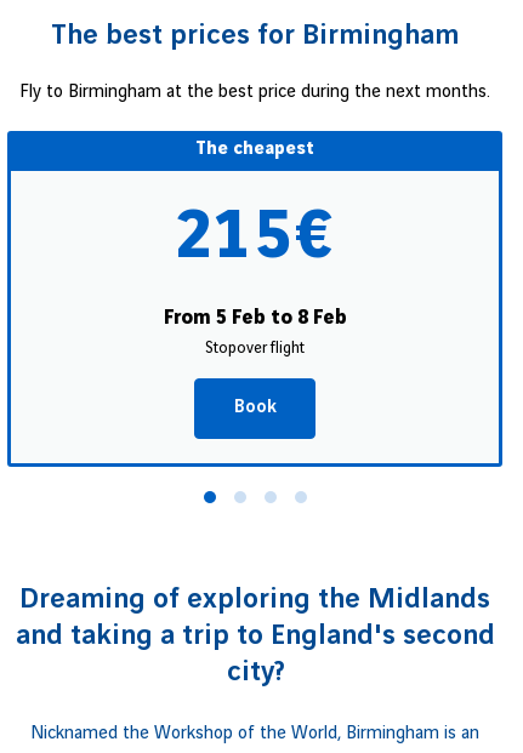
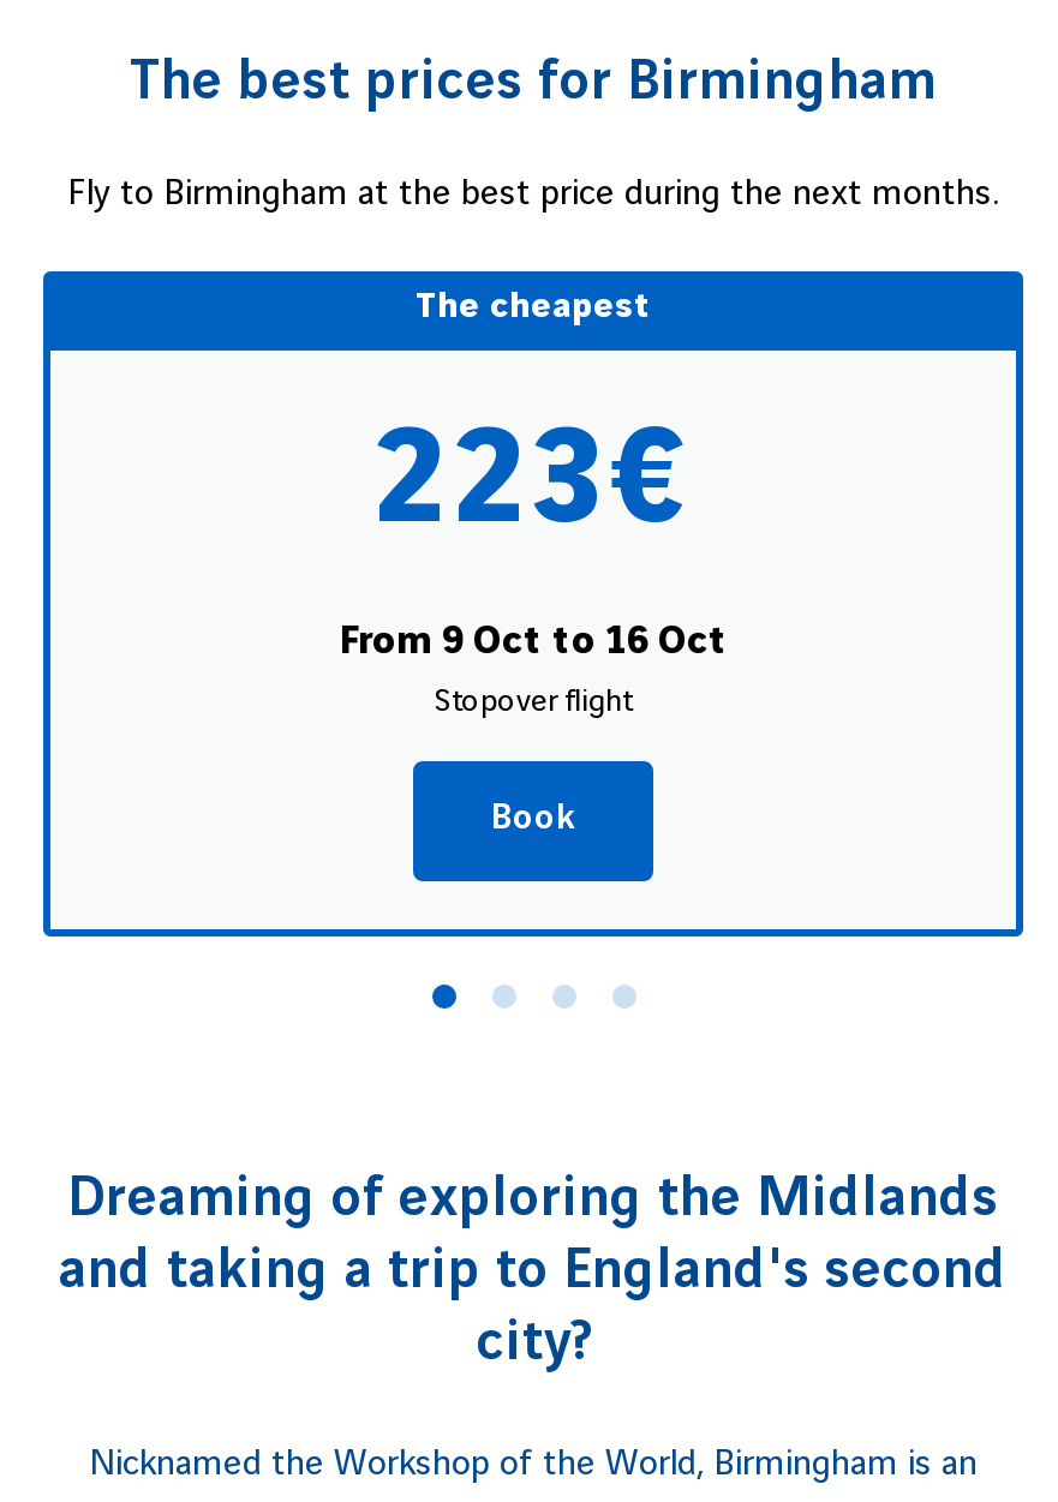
- 215€
+ 223€

- From 5 Feb to 8 Feb
+ From 9 Oct to 16 Oct
